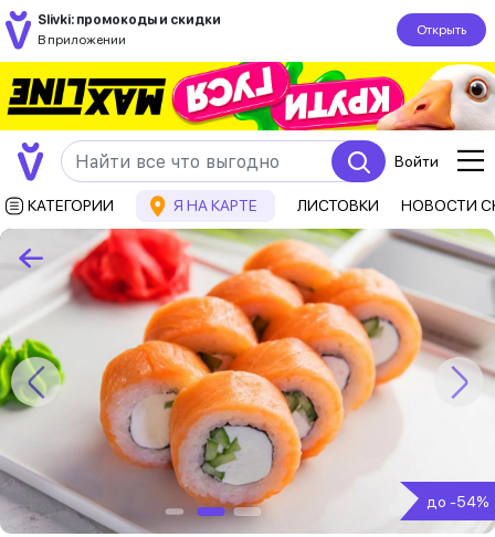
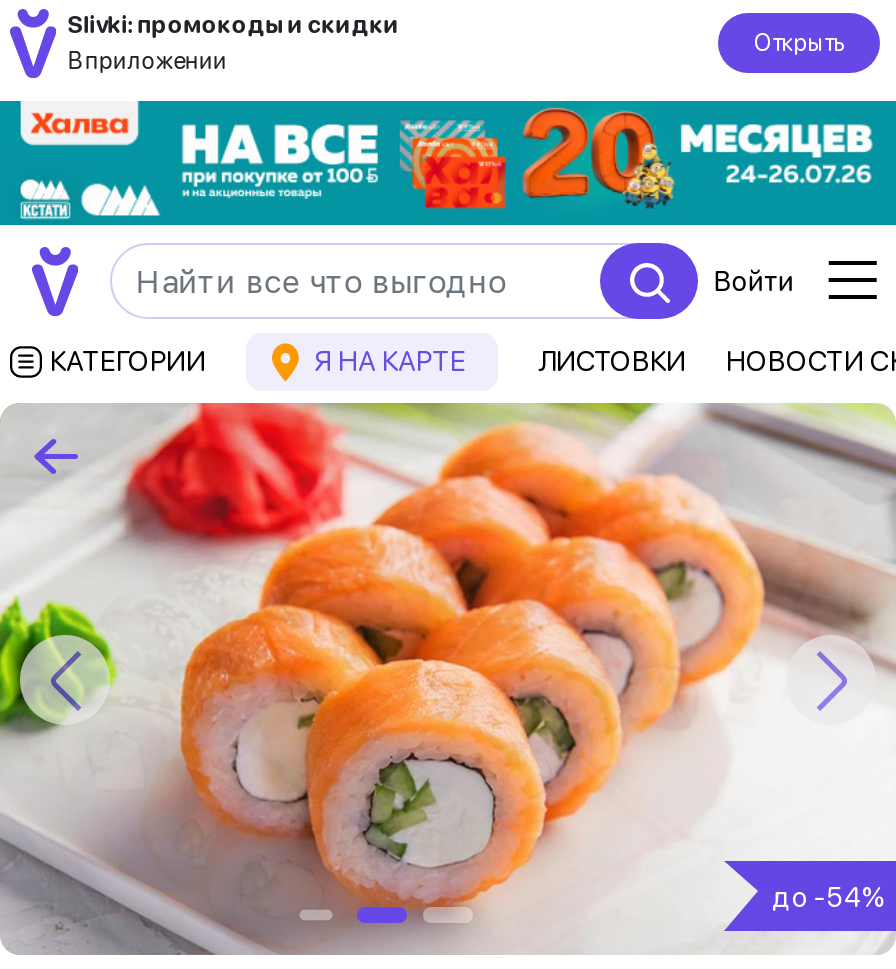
- [image]
+ [image]
